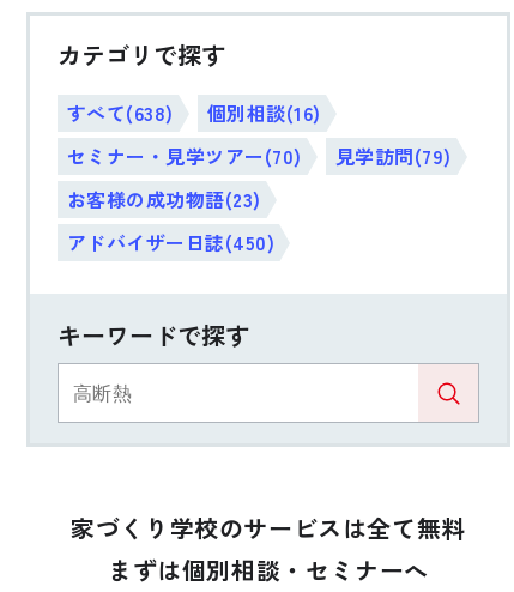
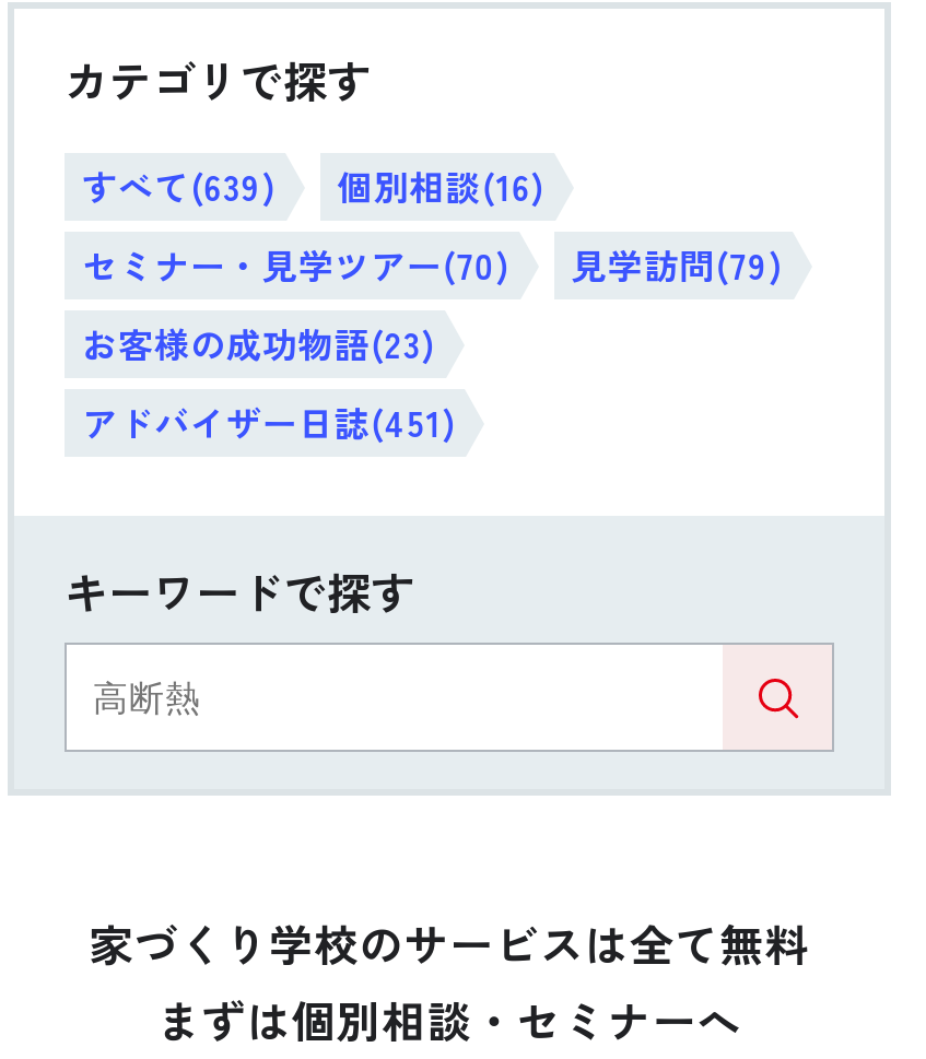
- すべて(638) 個別相談(16)
+ すべて(639) 個別相談(16)

- アドバイザー日誌(450)
+ アドバイザー日誌(451)
